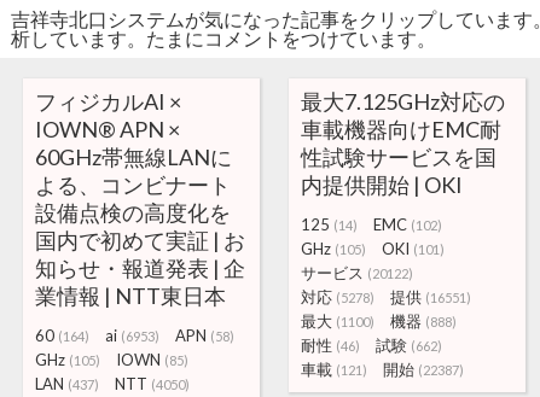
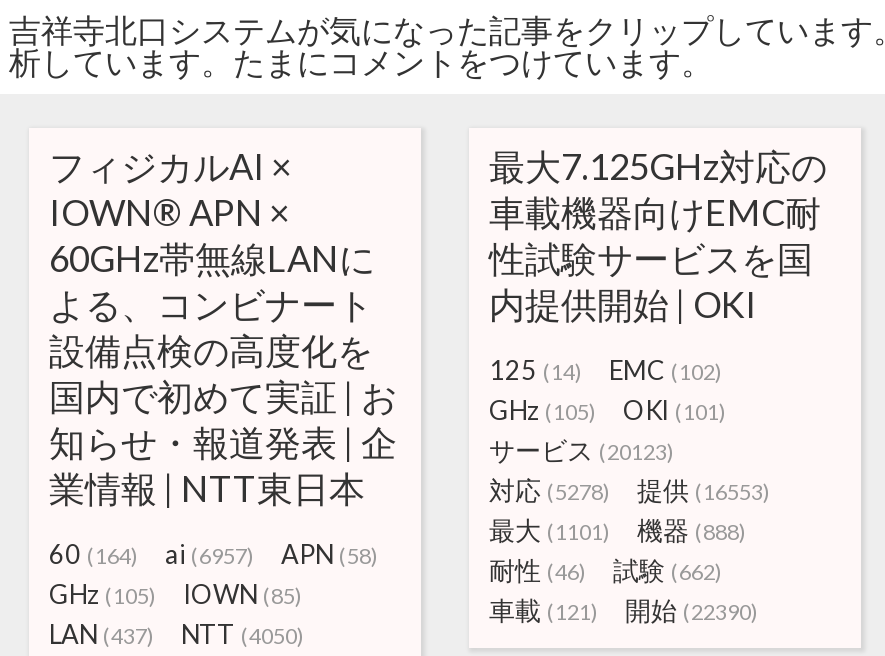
- サービス (20122)
+ サービス (20123)

- 対応 (5278) 提供 (16551)
+ 対応 (5278) 提供 (16553)

- 最大 (1100) 機器 (888)
+ 最大 (1101) 機器 (888)

- 60 (164) ai (6953) APN (58)
+ 60 (164) ai (6957) APN (58)

- 車載 (121) 開始 (22387)
+ 車載 (121) 開始 (22390)
